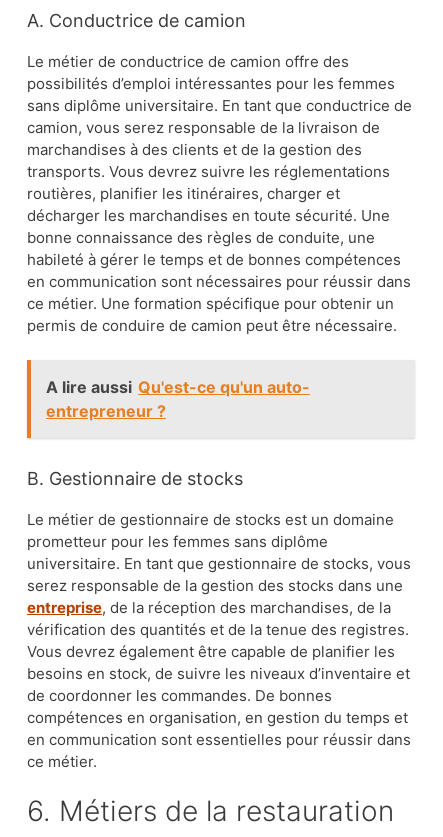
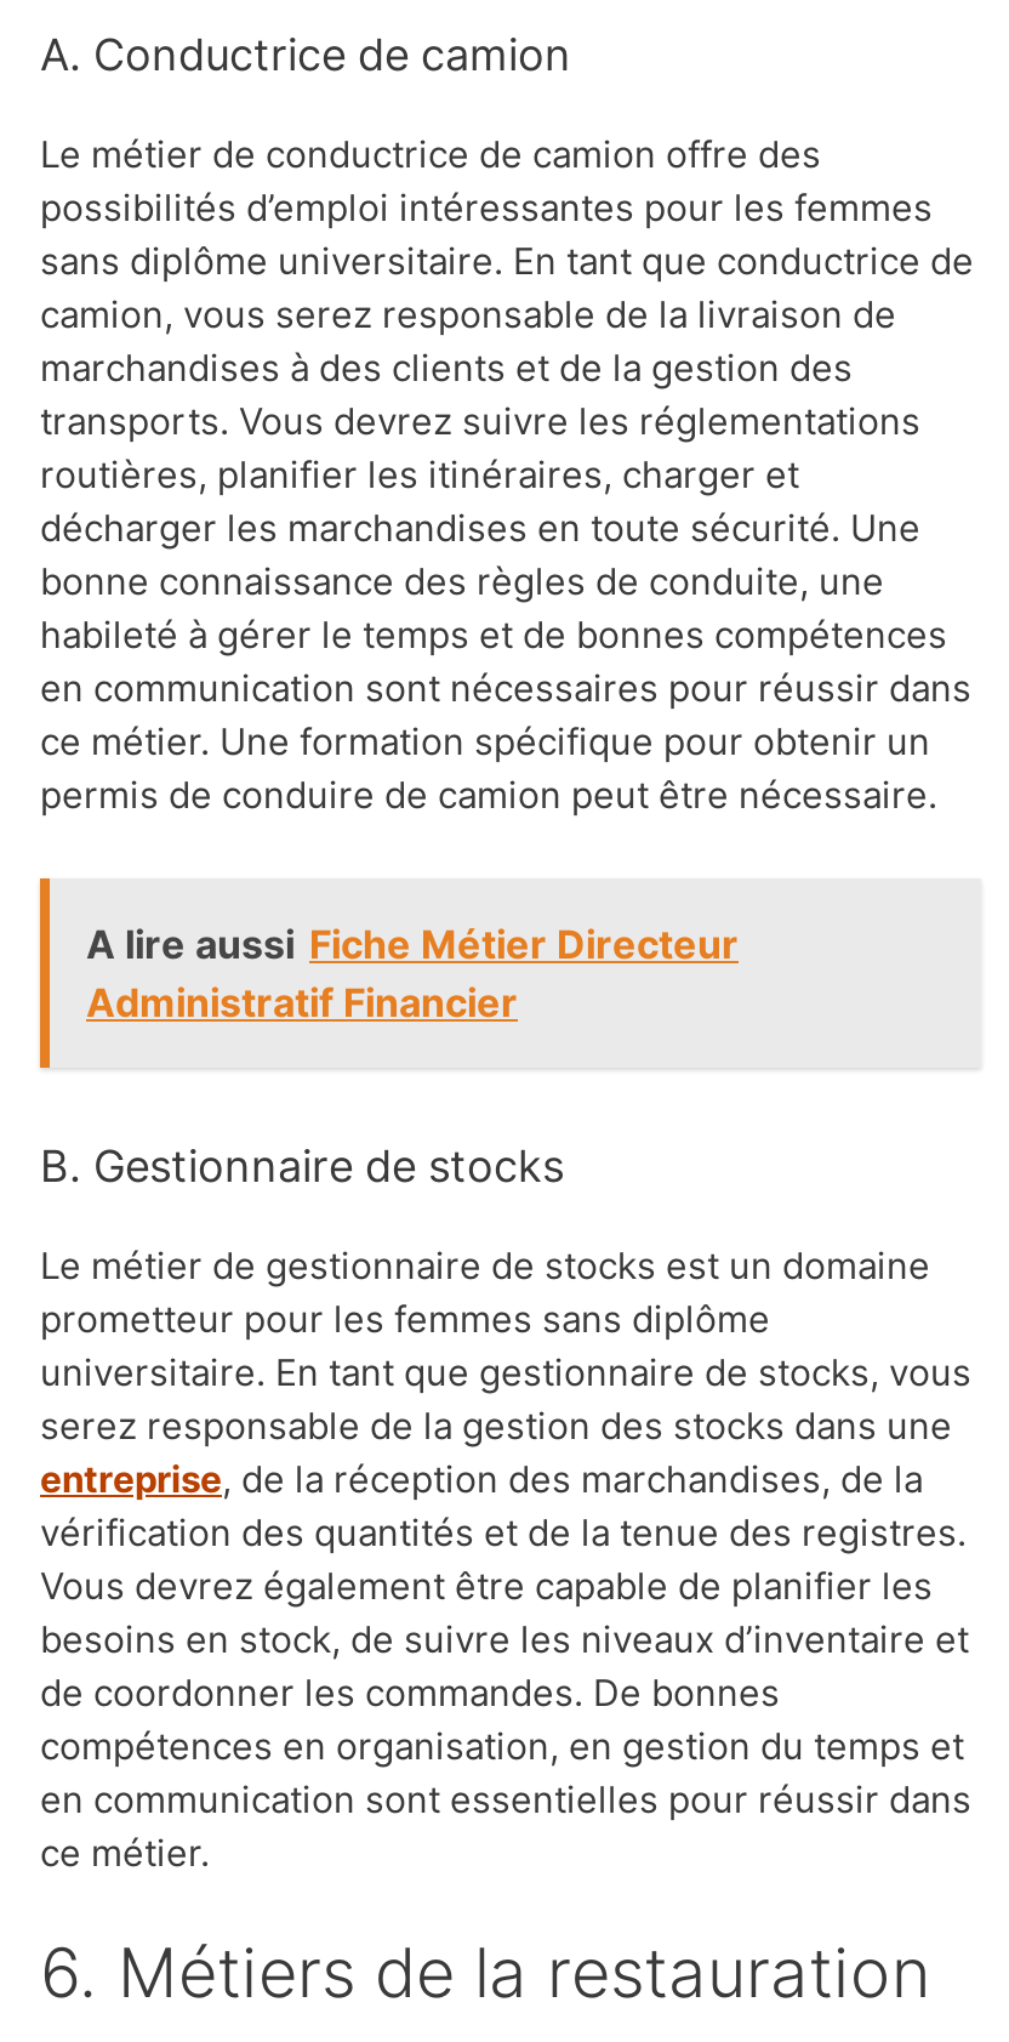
- A lire aussi Qu'est-ce qu'un auto-
- entrepreneur ?
+ A lire aussi Fiche Métier Directeur
+ Administratif Financier
